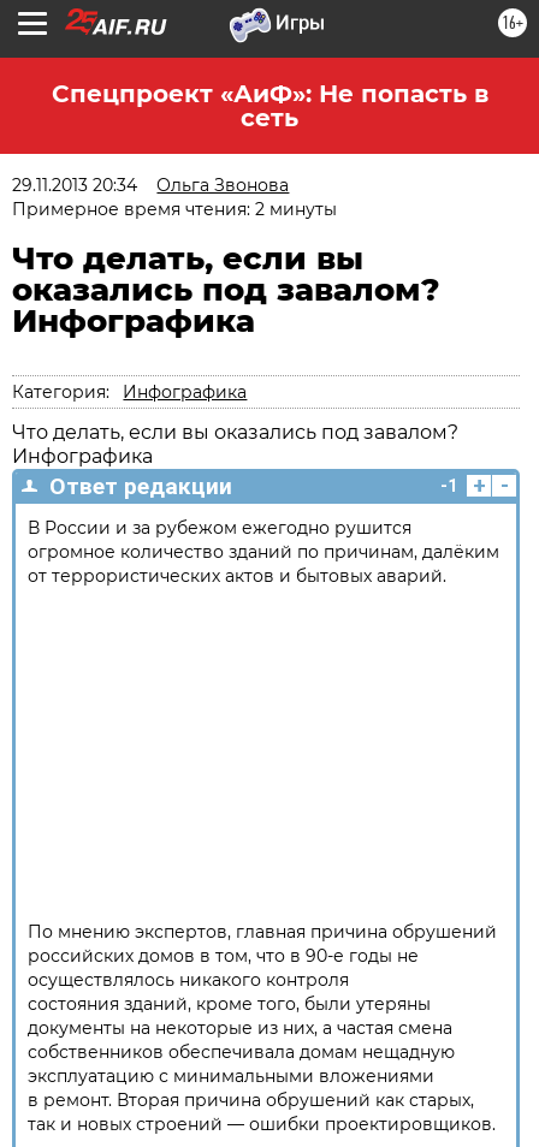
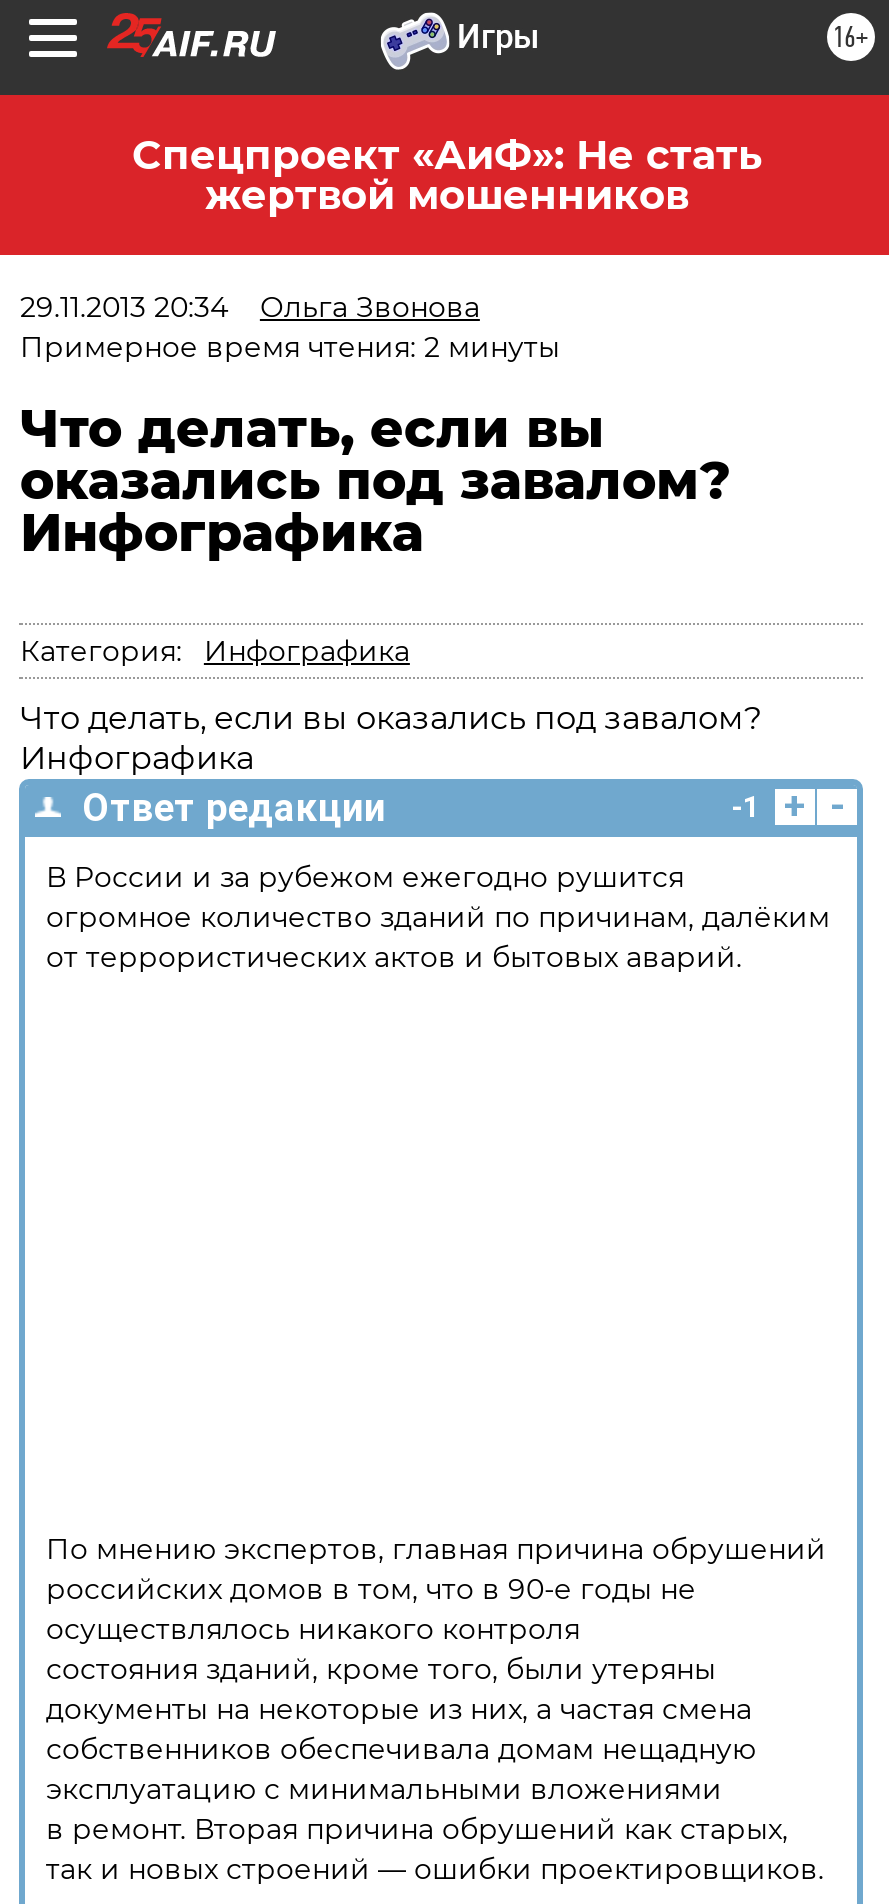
- Спецпроект «АиФ»: Не попасть в
- сеть
+ Спецпроект «АиФ»: Не стать
+ жертвой мошенников
